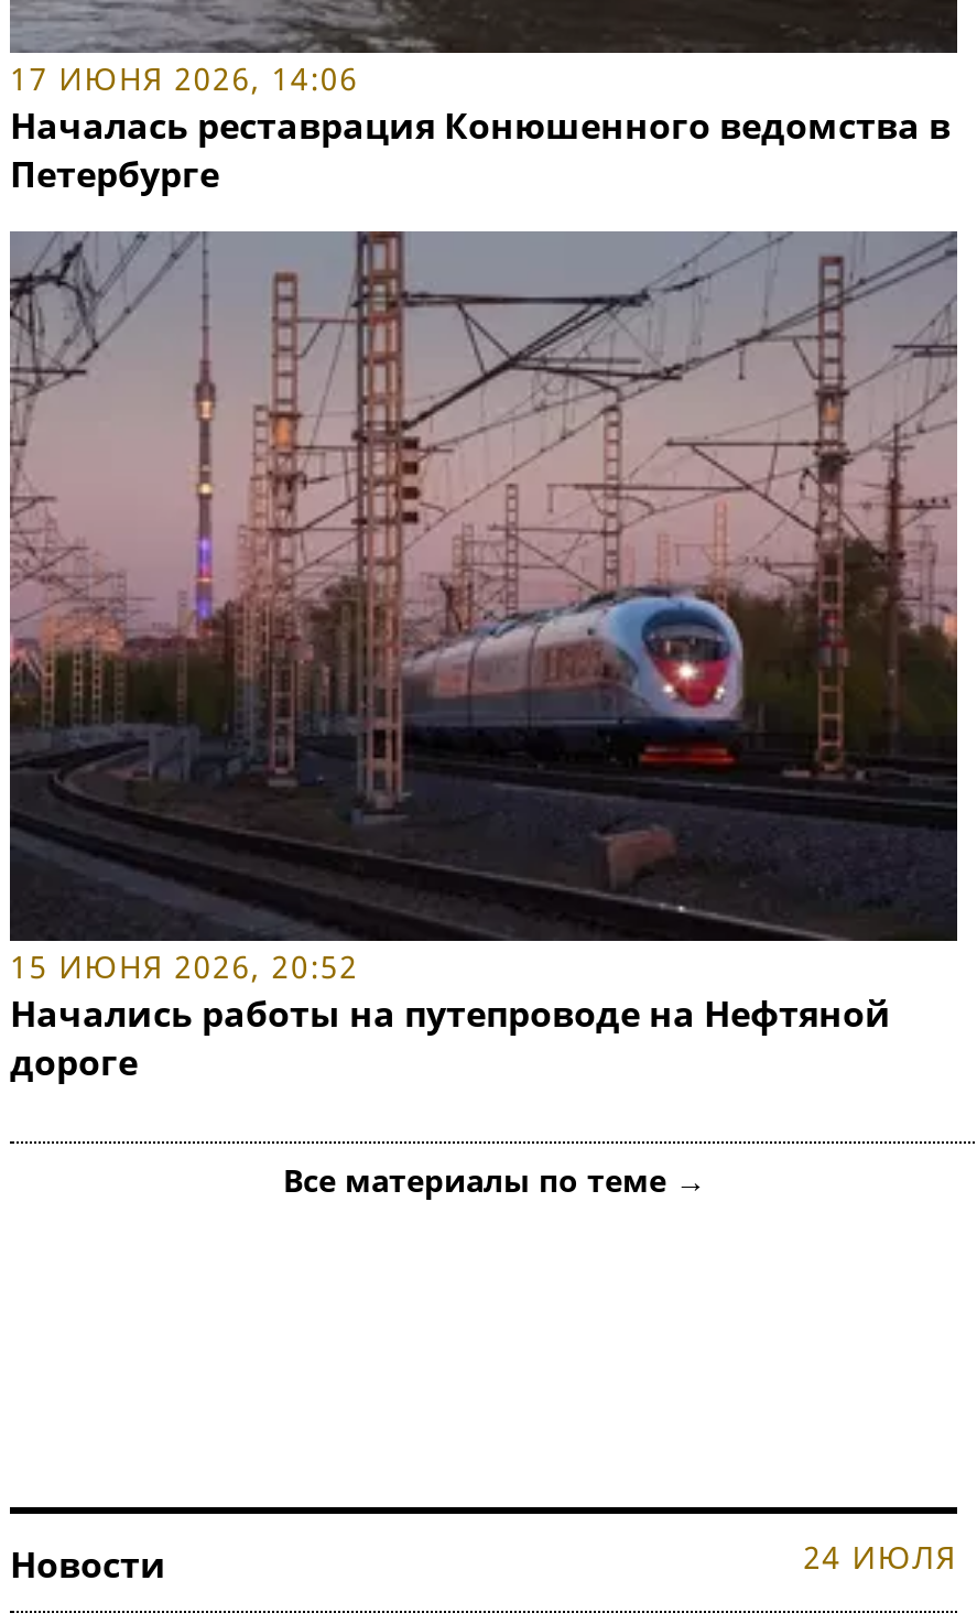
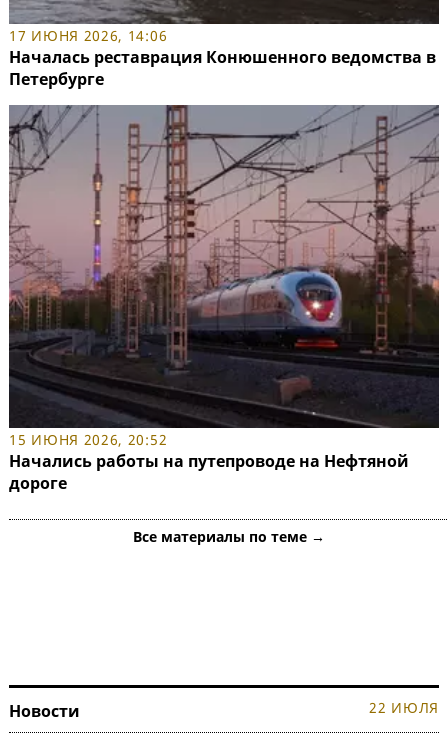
- 24 ИЮЛЯ
+ 22 ИЮЛЯ
